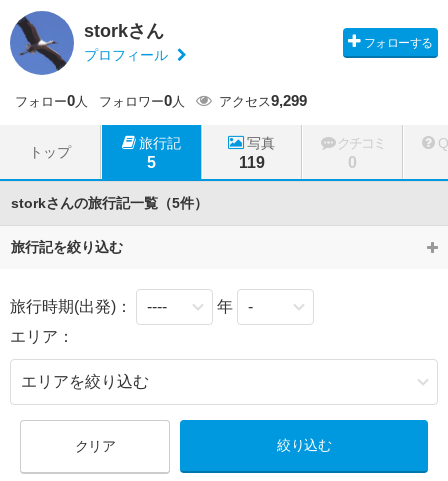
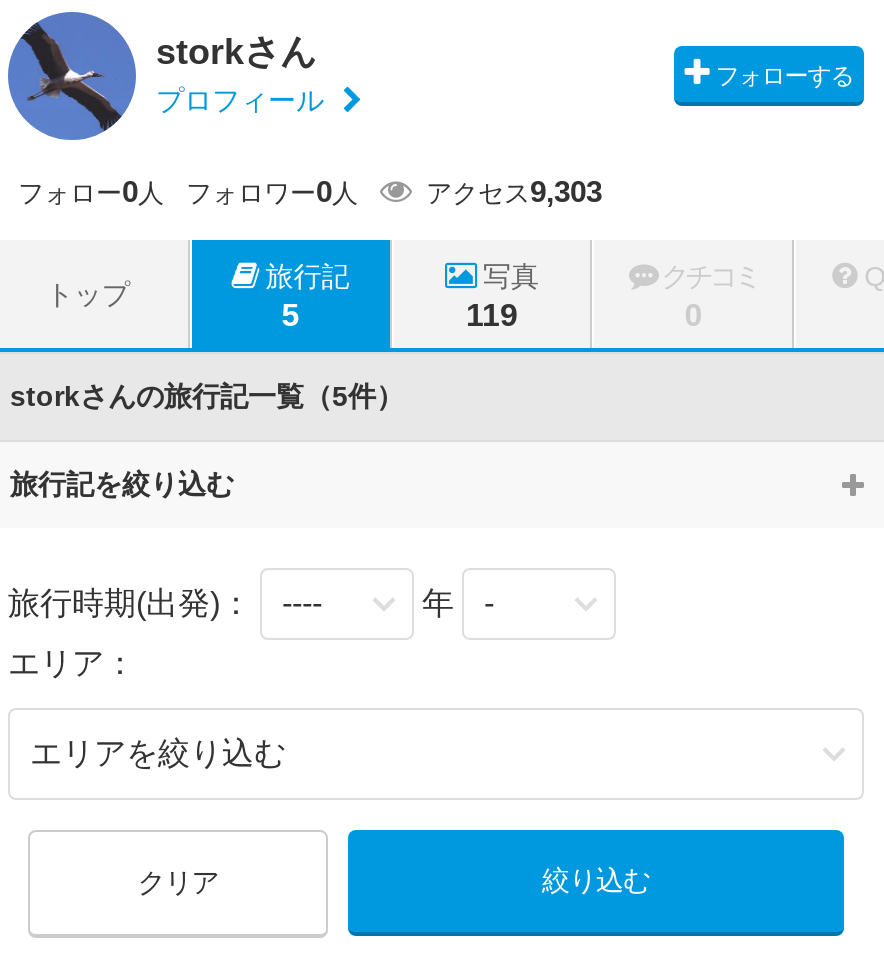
- フォロー0人 フォロワー0人 アクセス9,299
+ フォロー0人 フォロワー0人 アクセス9,303
